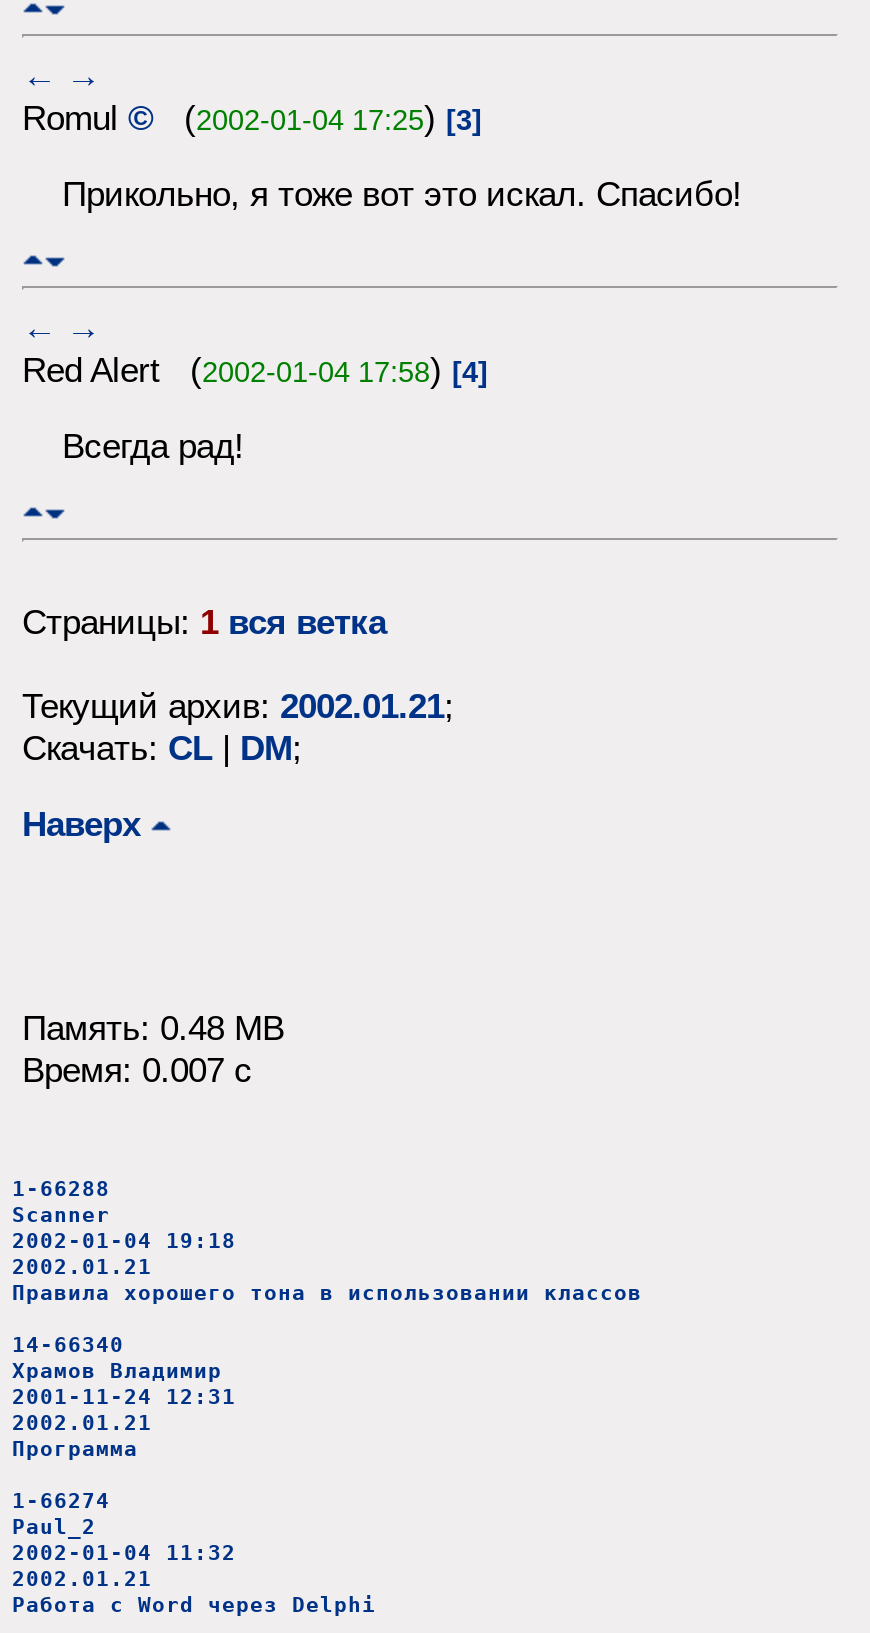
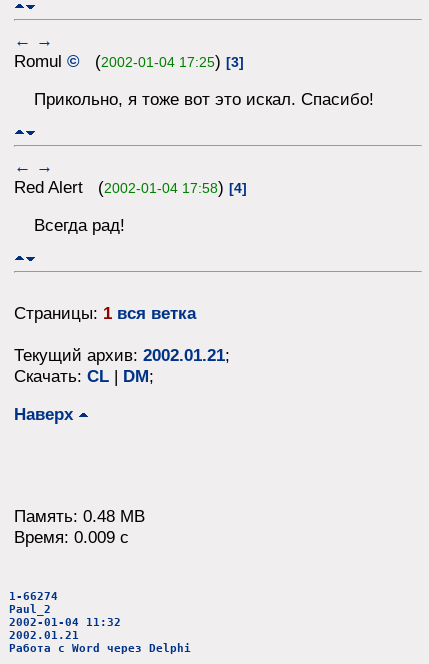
- Время: 0.007 c
- 1-66288
- Scanner
- 2002-01-04 19:18
- 2002.01.21
- Правила хорошего тона в использовании классов
- 14-66340
- Храмов Владимир
- 2001-11-24 12:31
- 2002.01.21
- Программа
+ Время: 0.009 c
